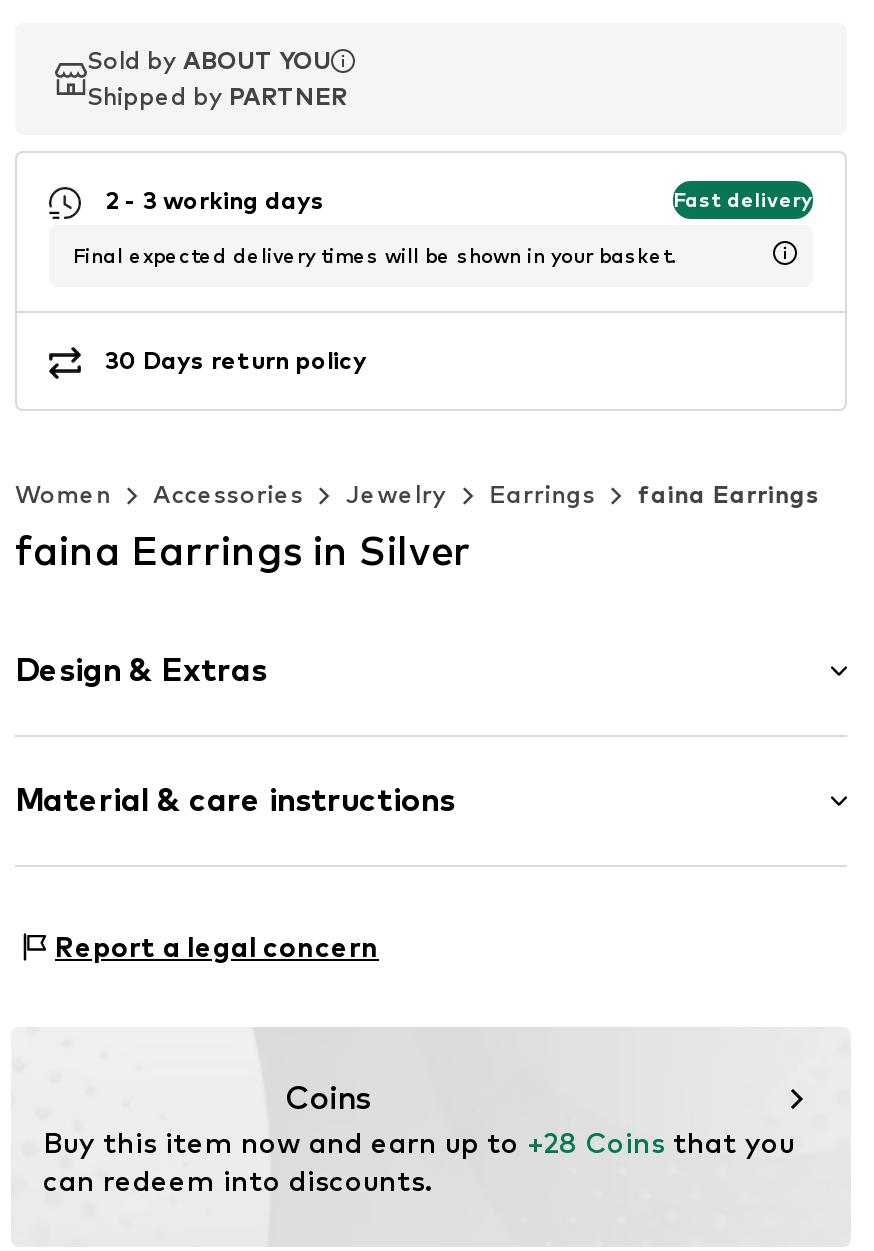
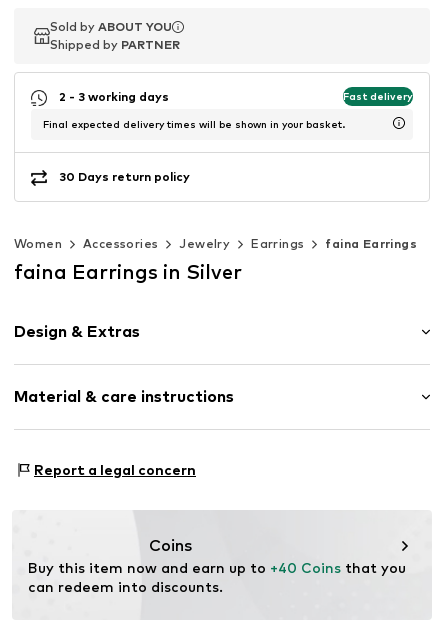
- Buy this item now and earn up to +28 Coins that you
+ Buy this item now and earn up to +40 Coins that you
